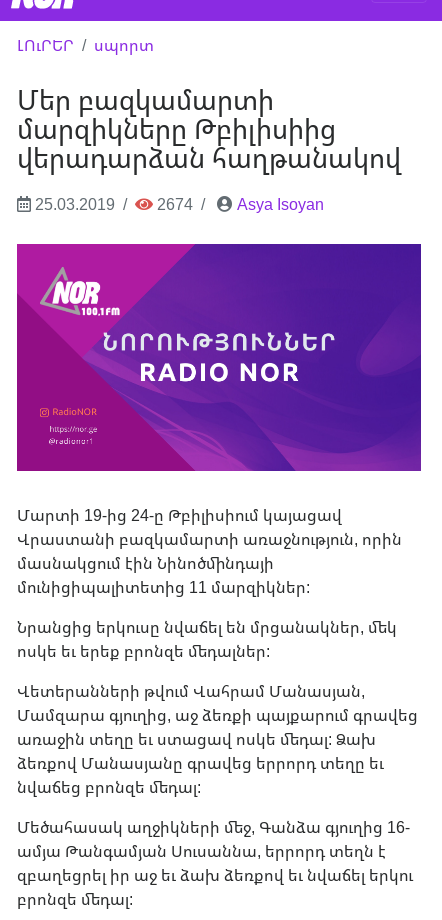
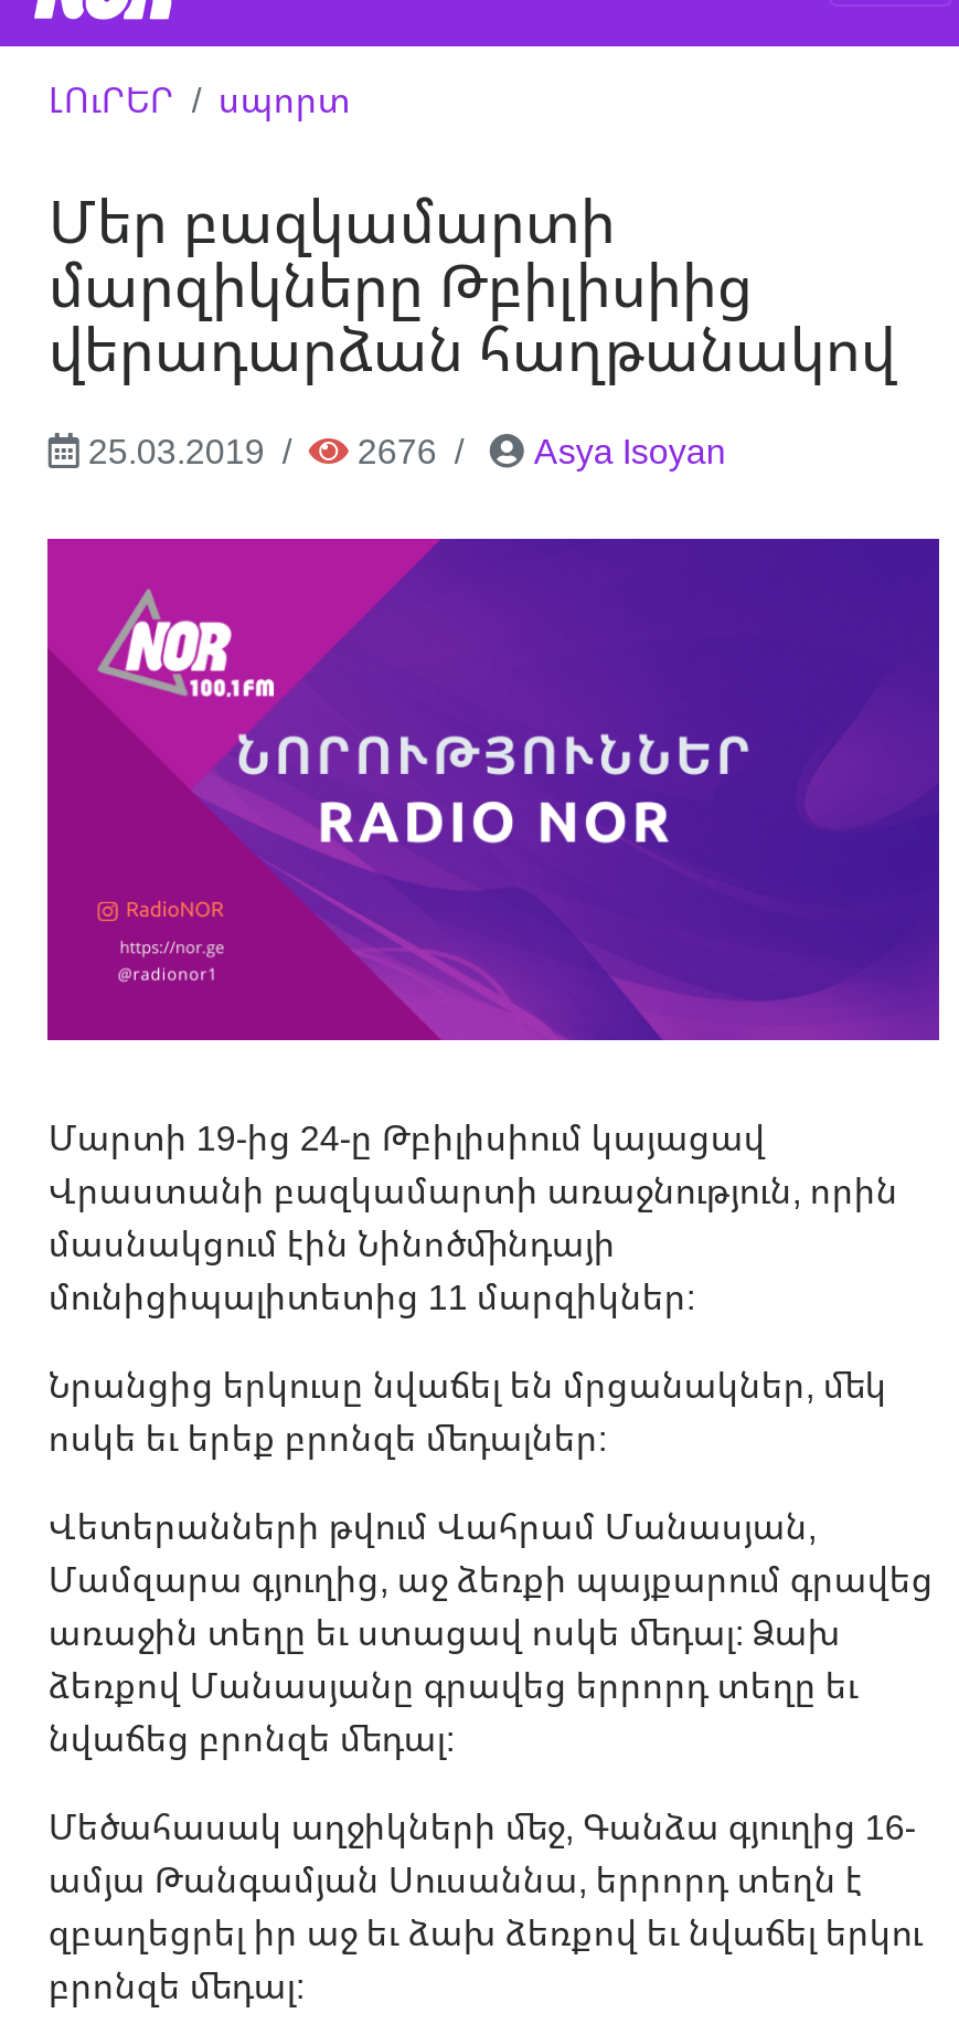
- 25.03.2019 2674 Asya Isoyan
+ 25.03.2019 2676 Asya Isoyan
